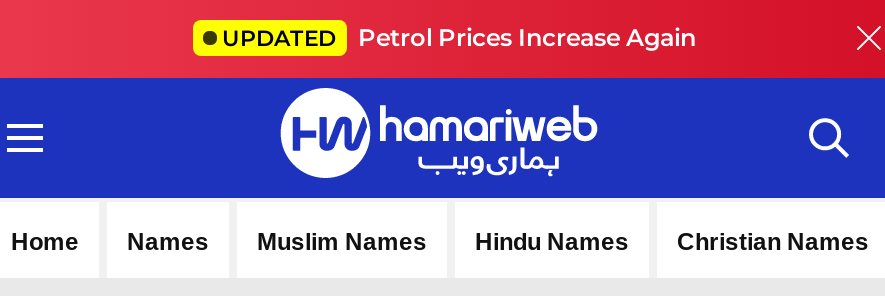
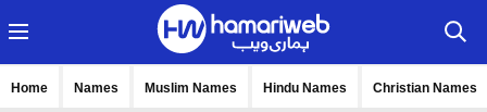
- UPDATED Petrol Prices Increase Again
